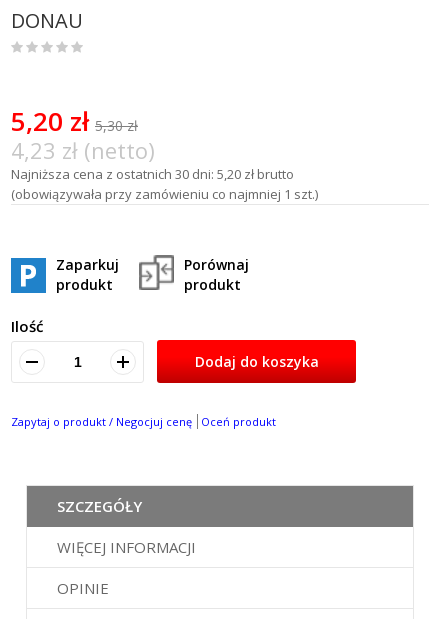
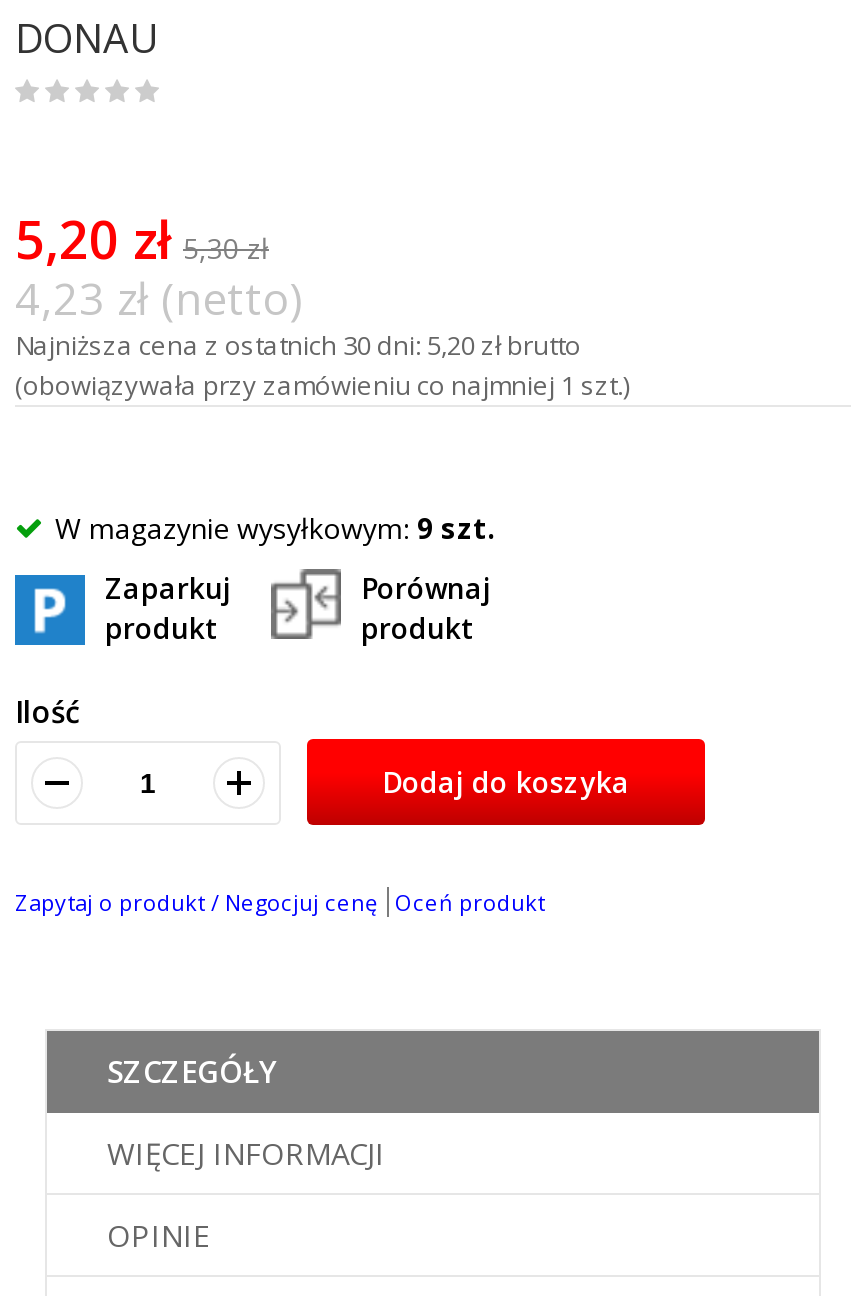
+ W magazynie wysyłkowym: 9 szt.
